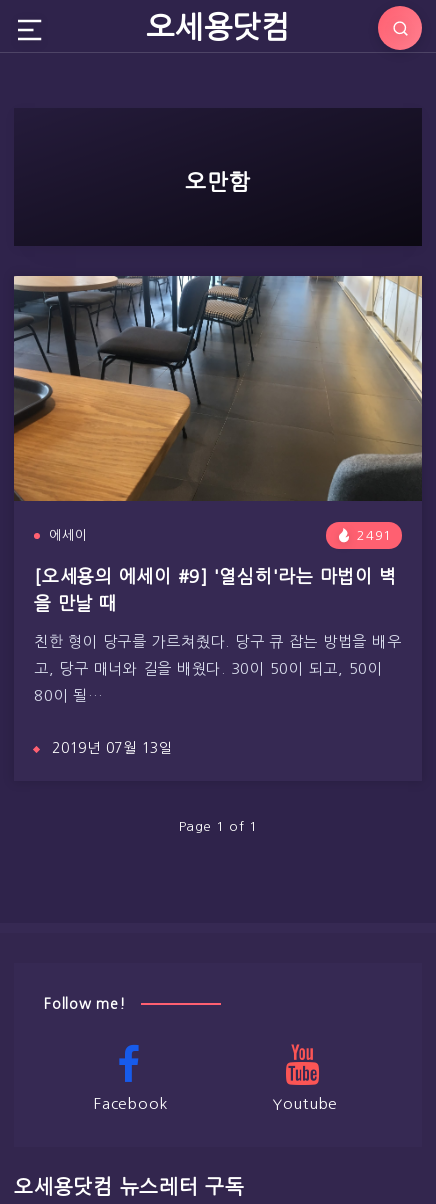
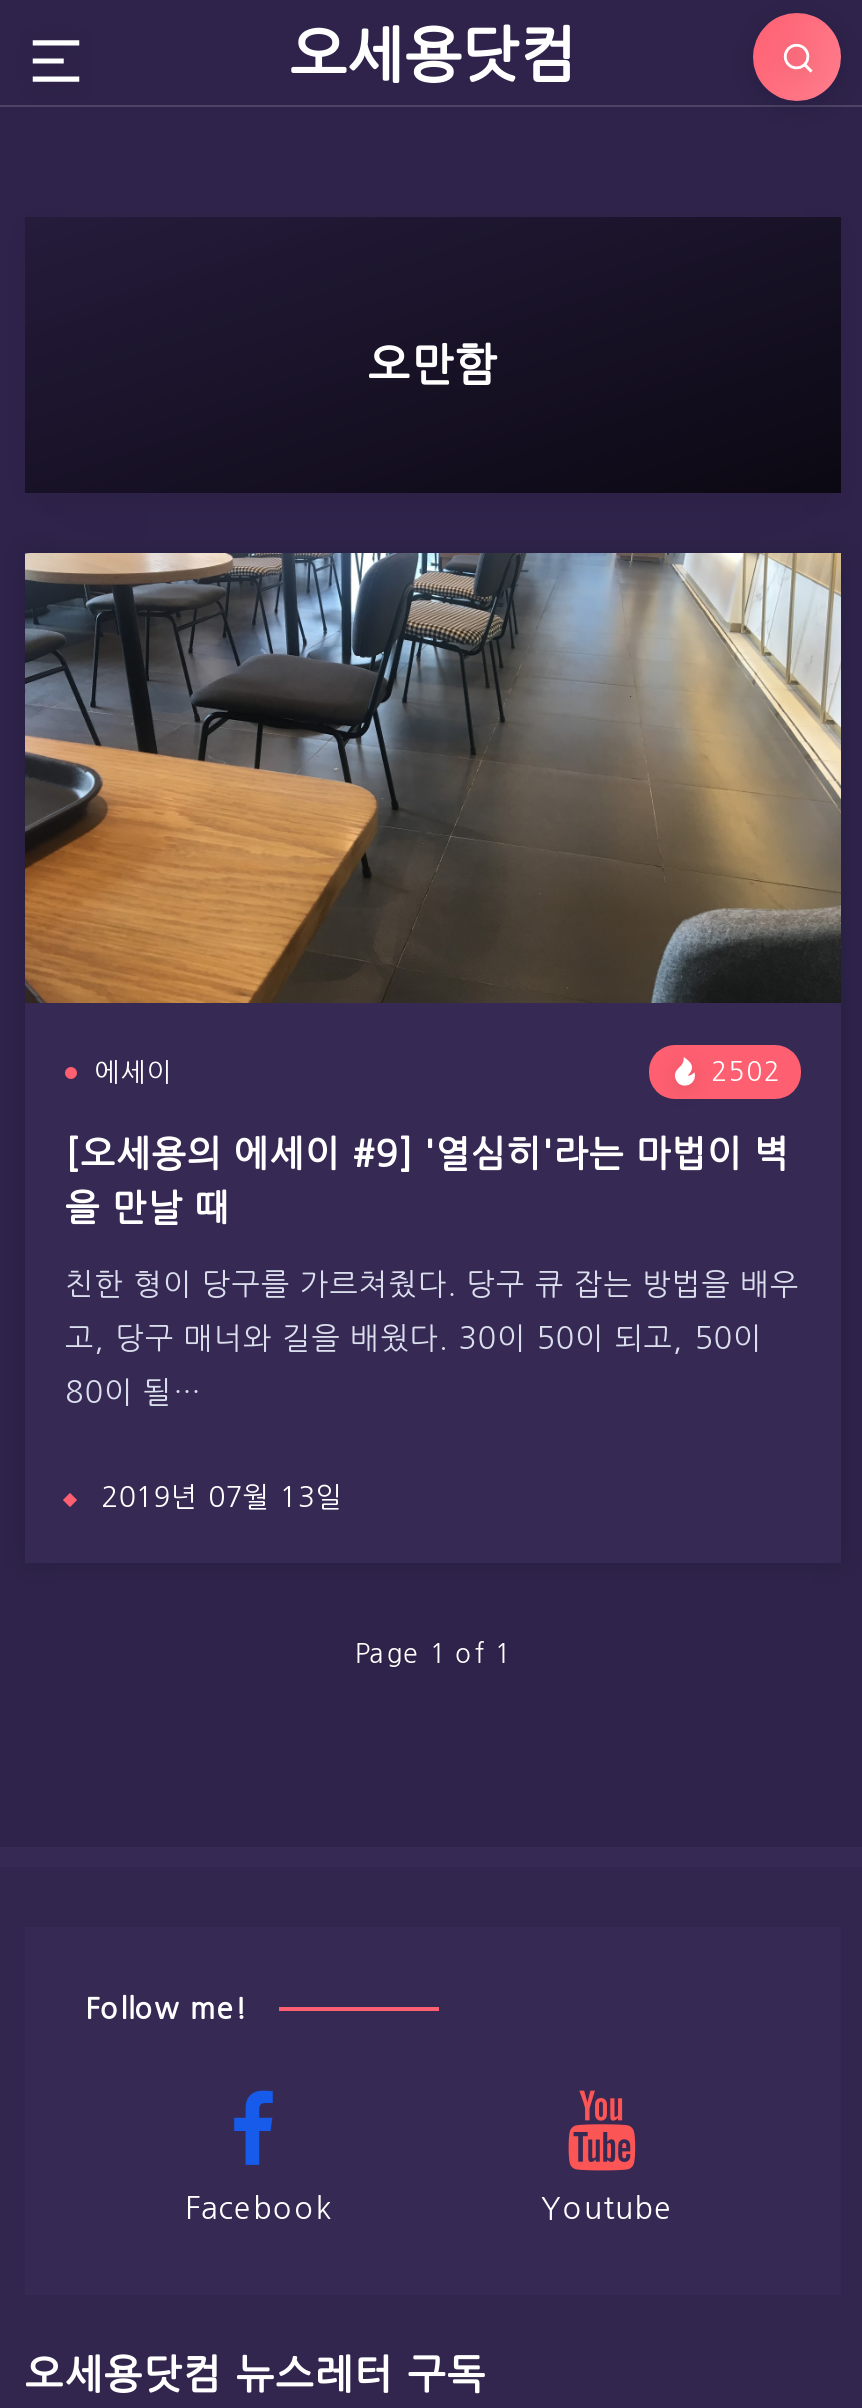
- 2491
+ 2502
